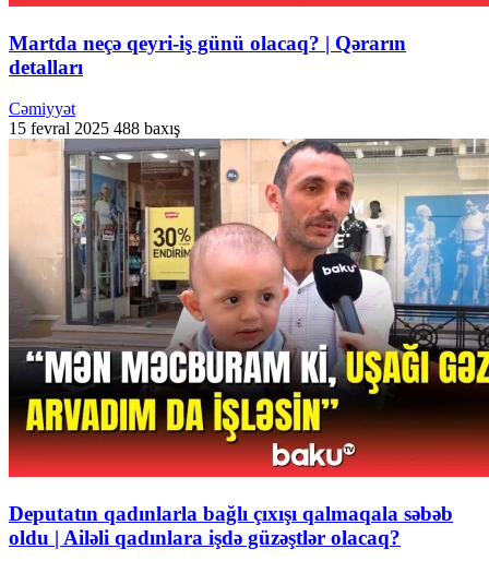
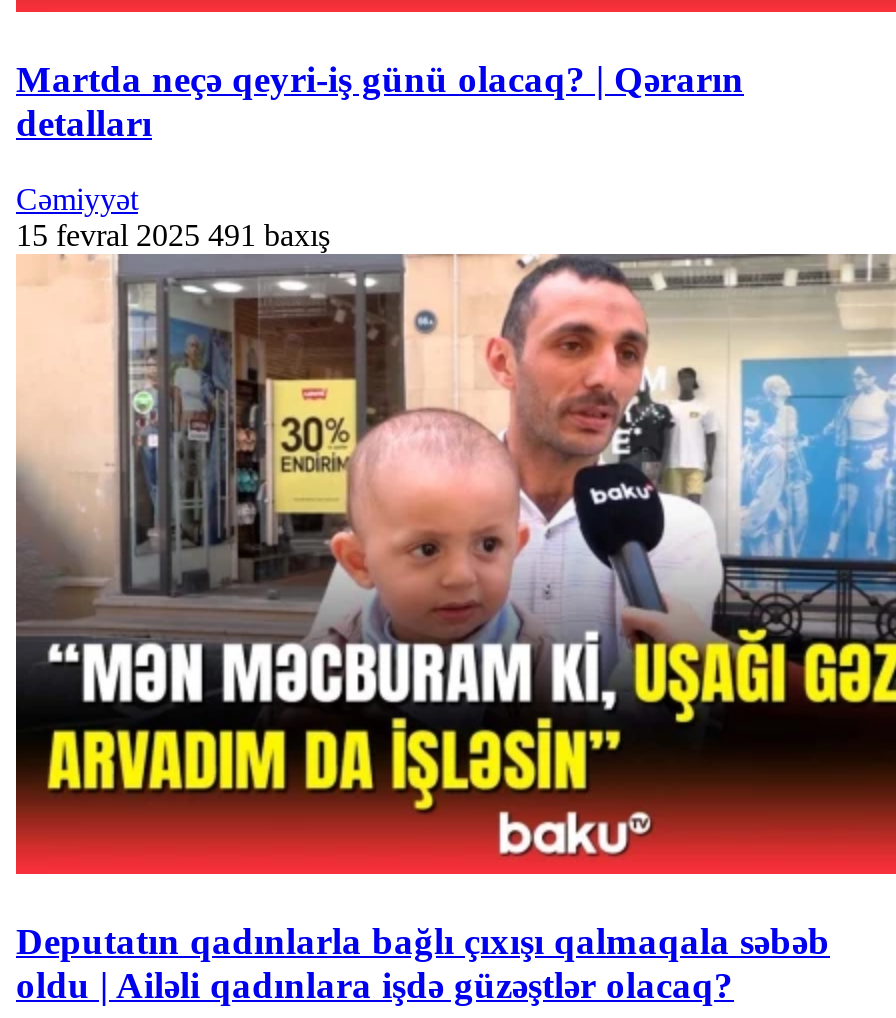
- 15 fevral 2025 488 baxış
+ 15 fevral 2025 491 baxış
